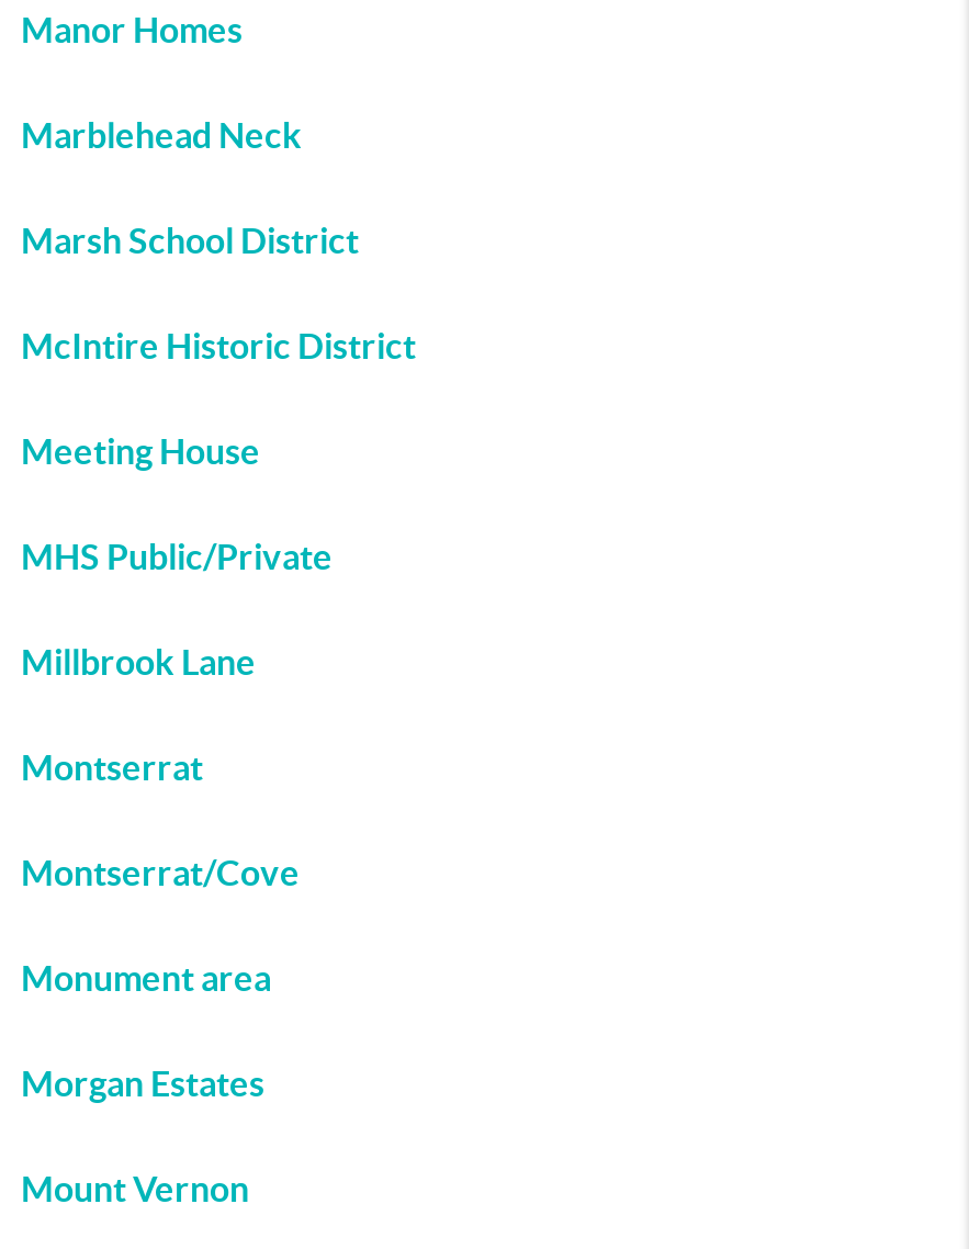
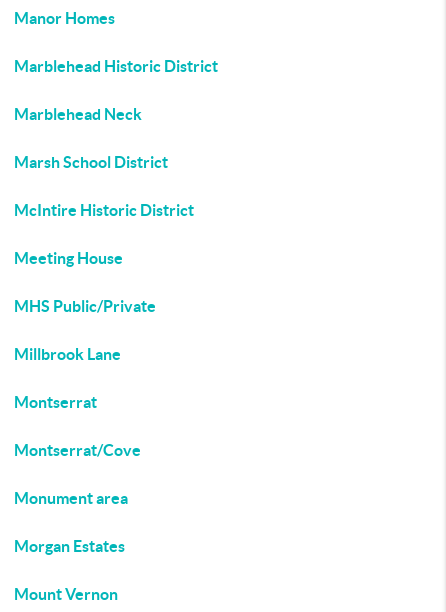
+ Marblehead Historic District
